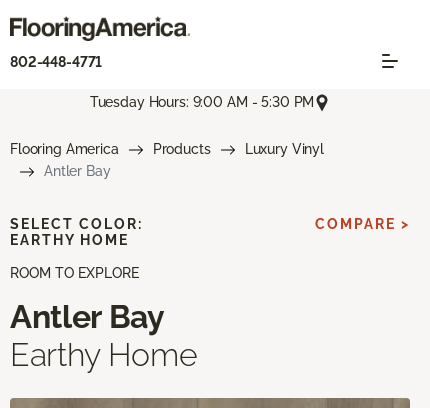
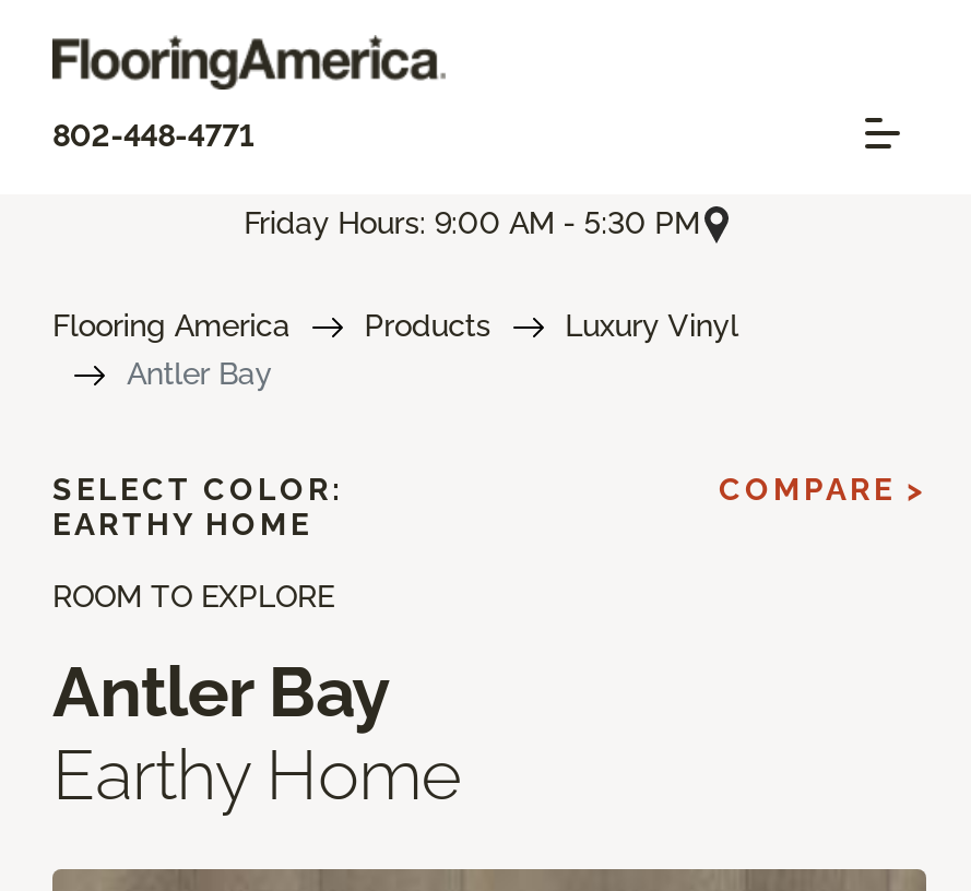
- Tuesday Hours: 9:00 AM - 5:30 PM
+ Friday Hours: 9:00 AM - 5:30 PM
